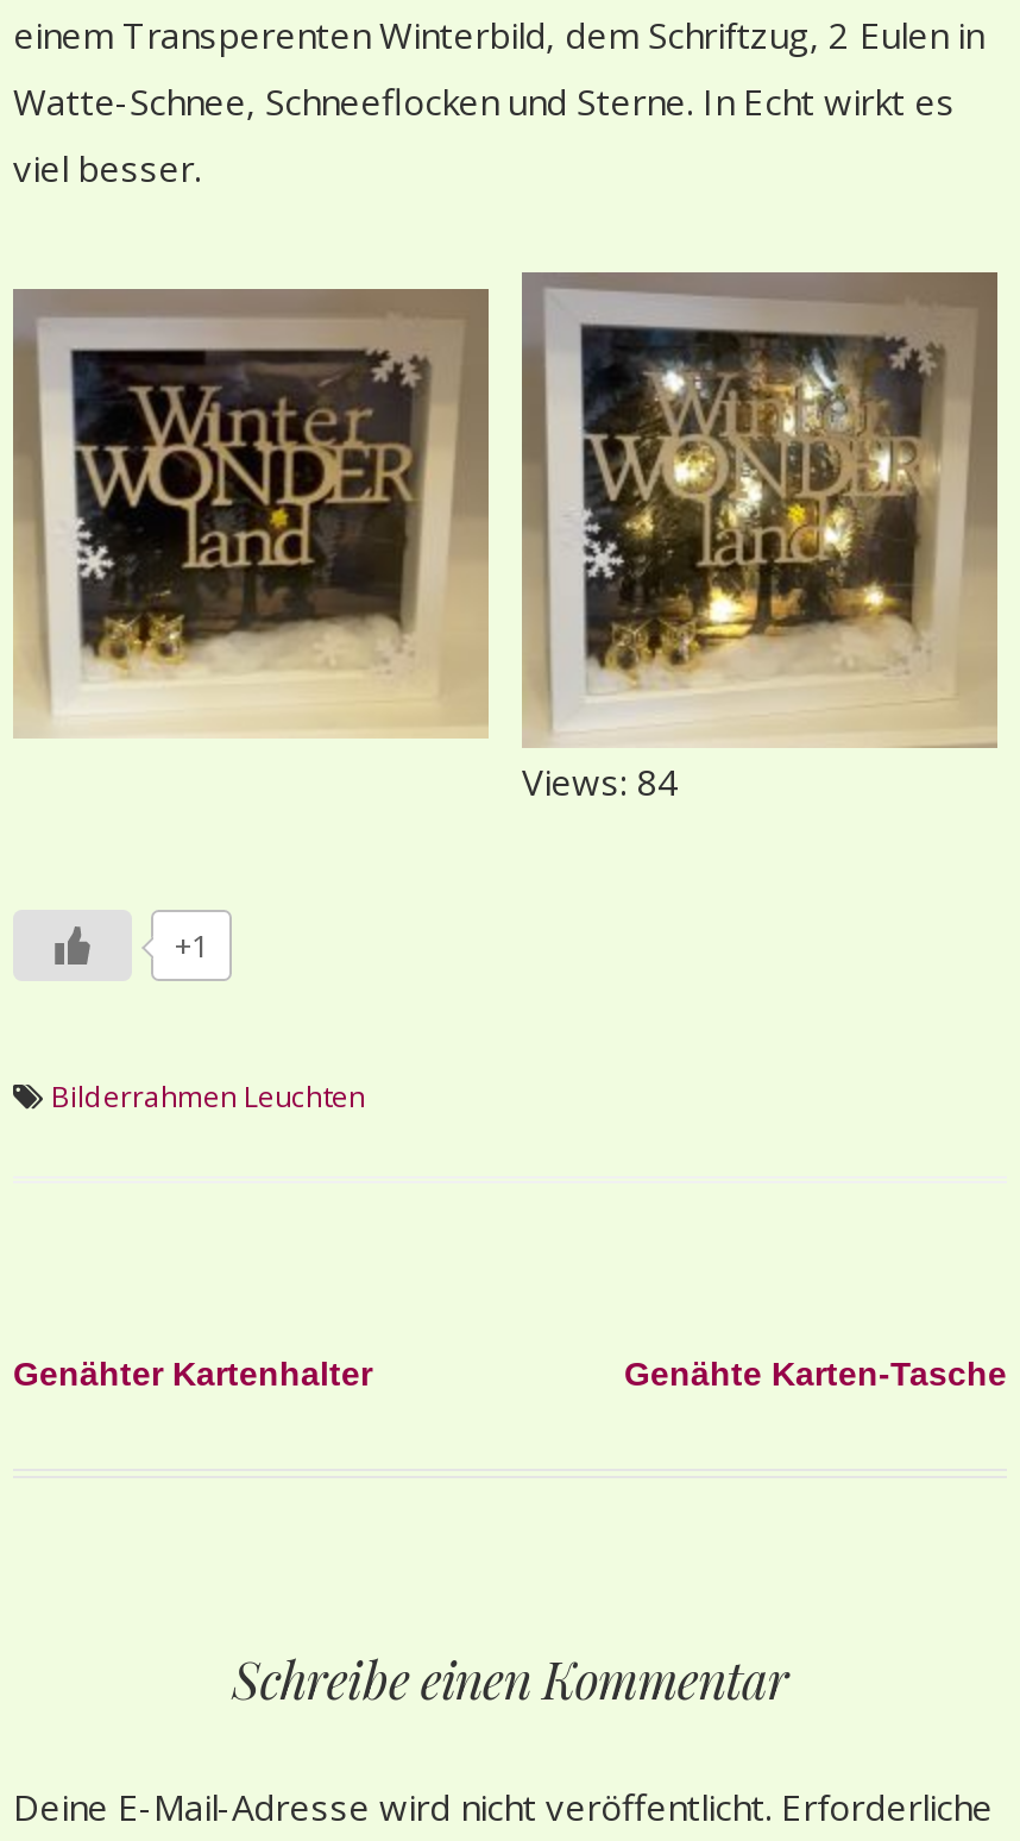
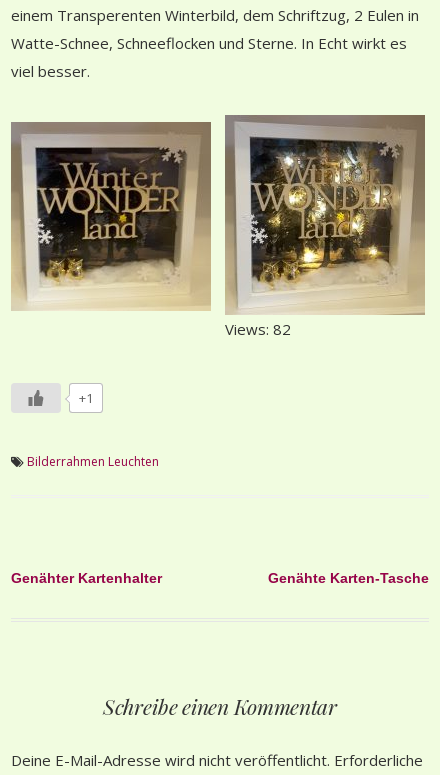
- Views: 84
+ Views: 82
